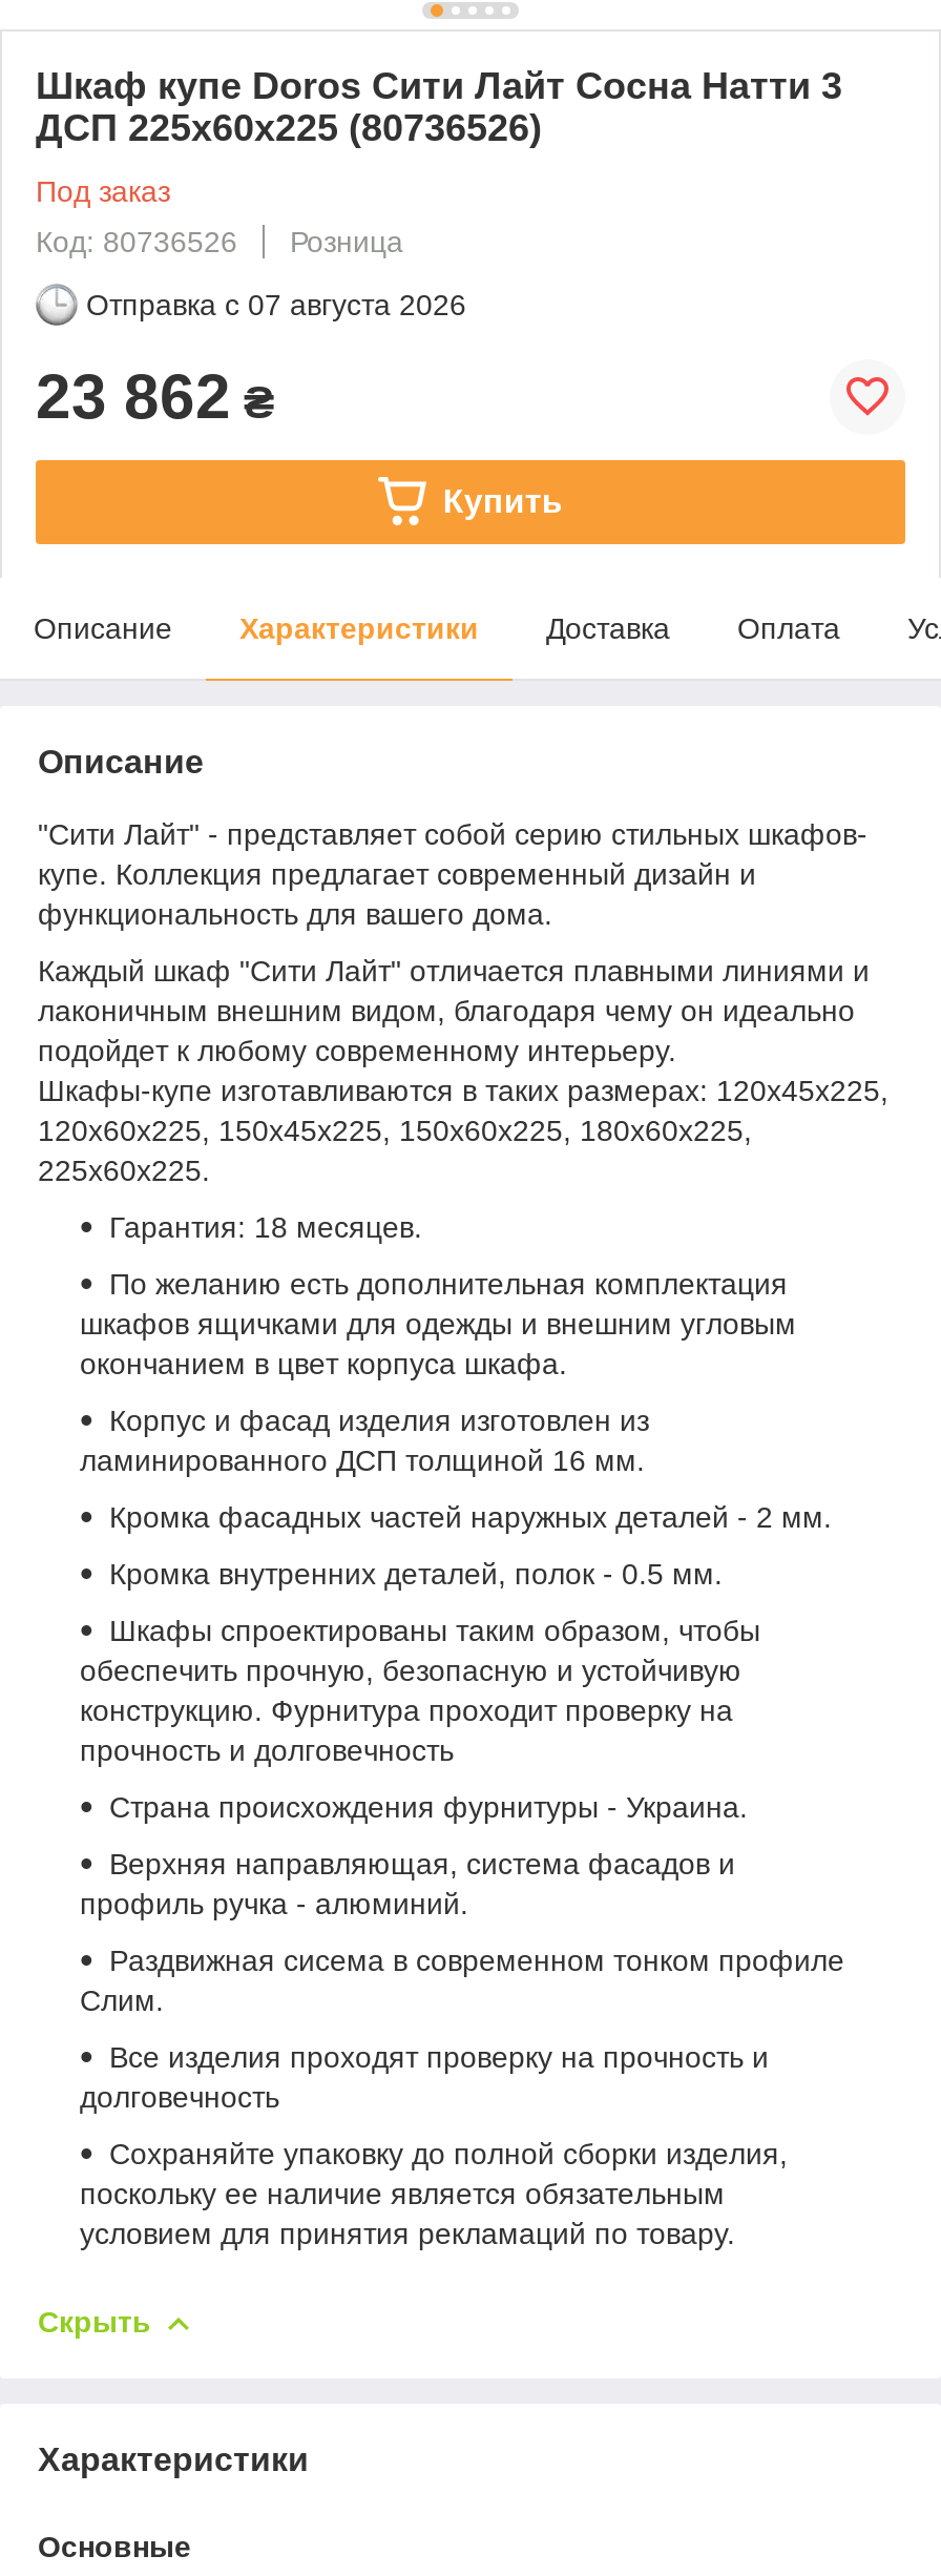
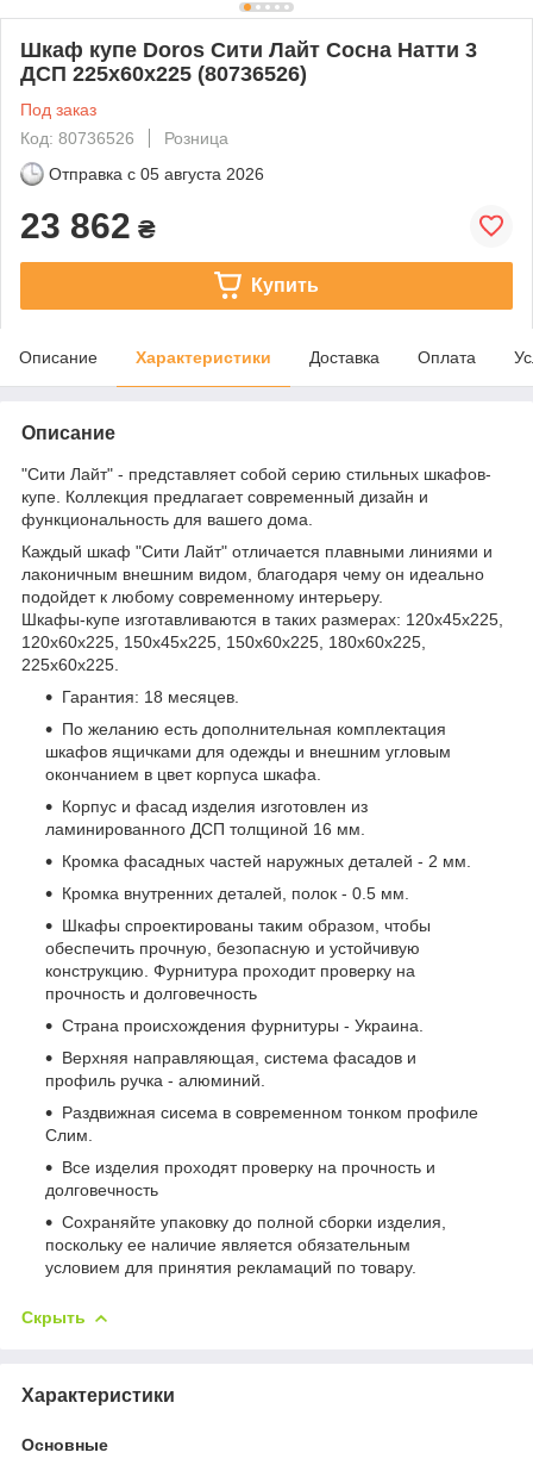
- Отправка с 07 августа 2026
+ Отправка с 05 августа 2026
